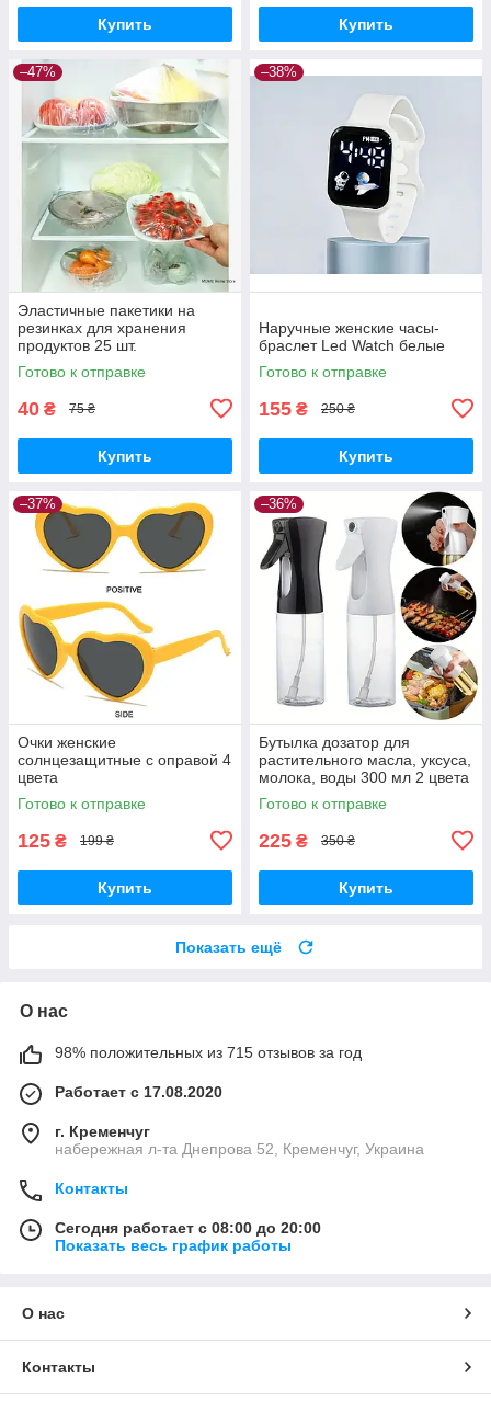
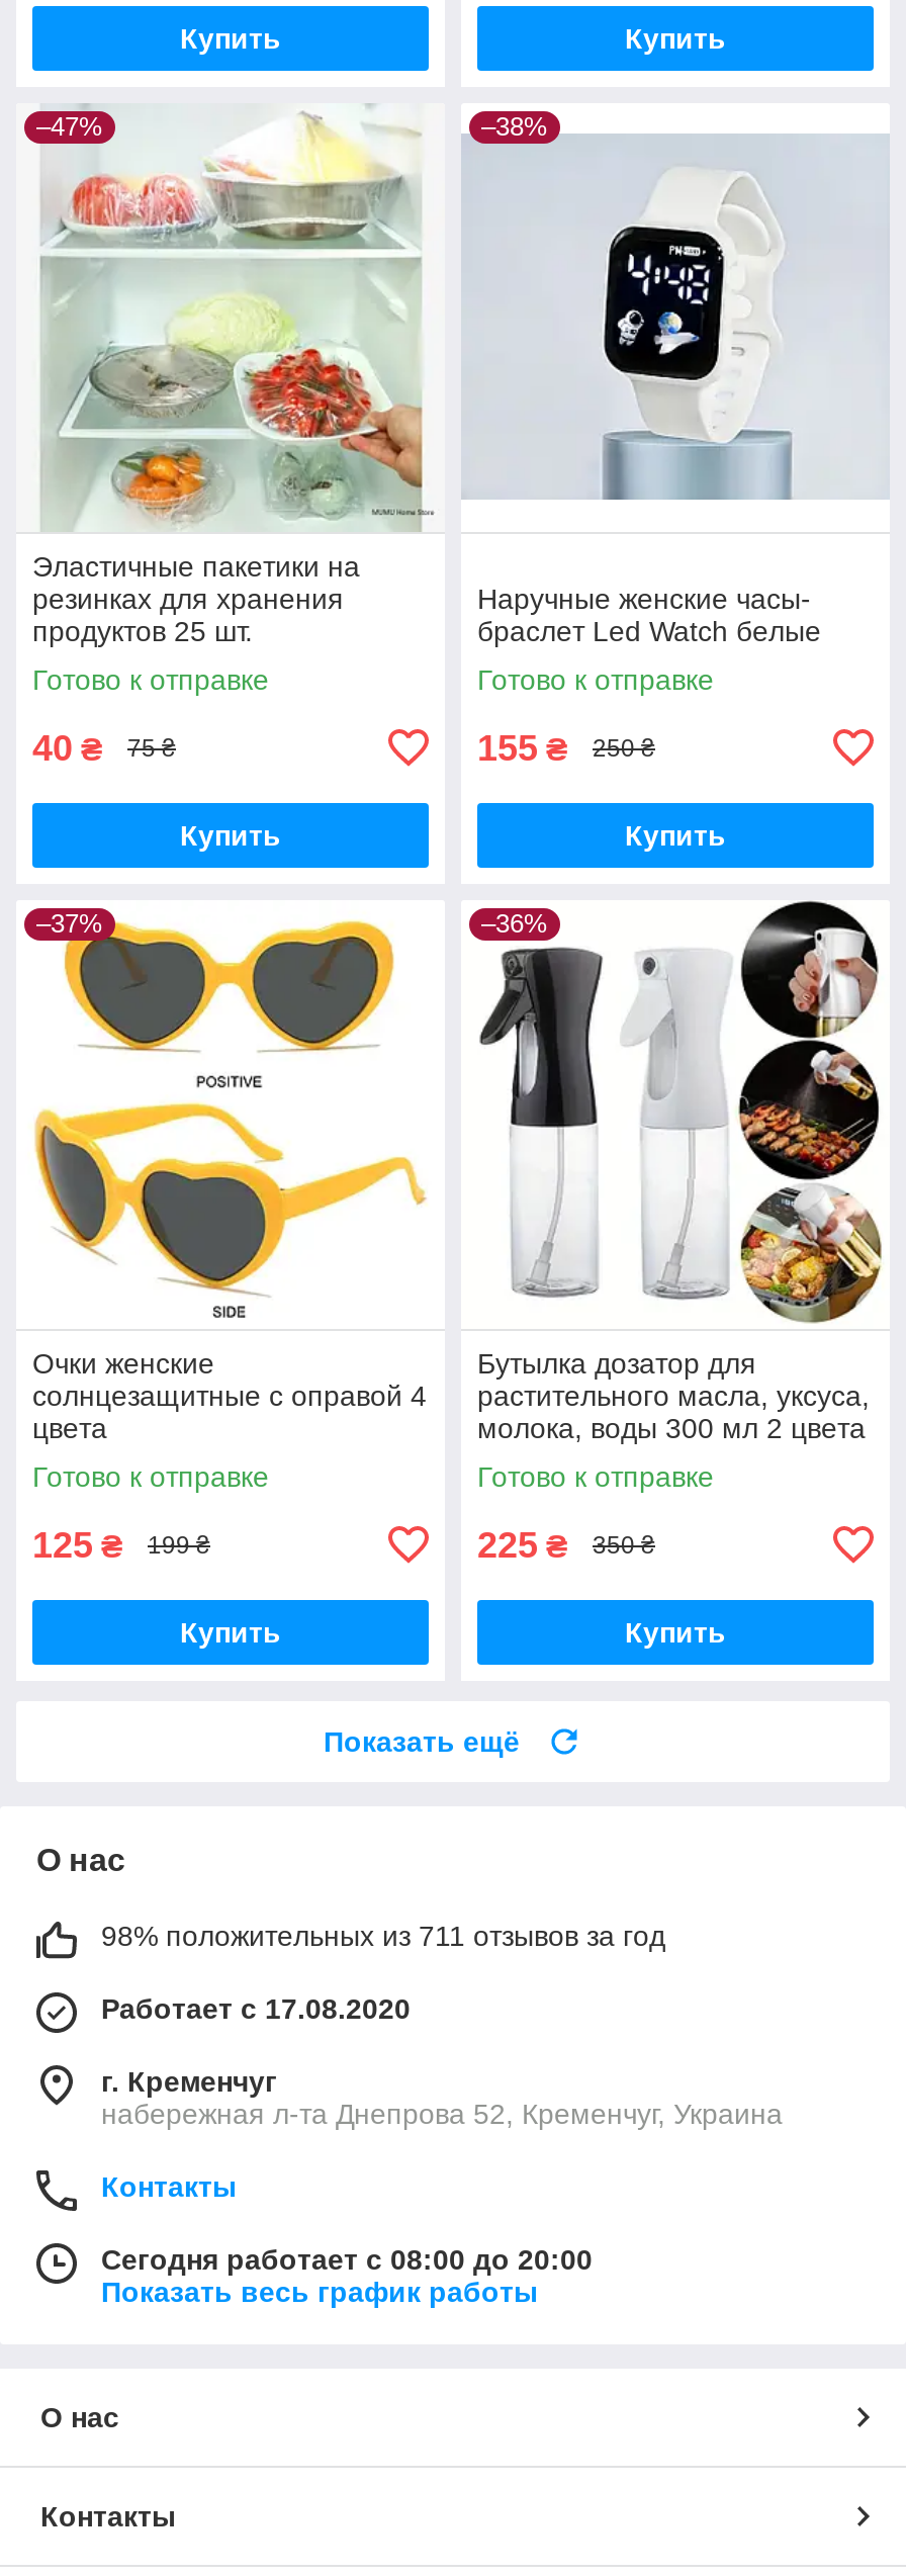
- 98% положительных из 715 отзывов за год
+ 98% положительных из 711 отзывов за год
